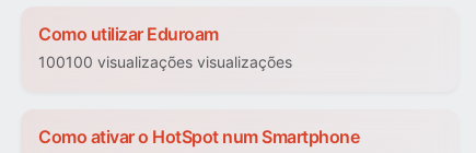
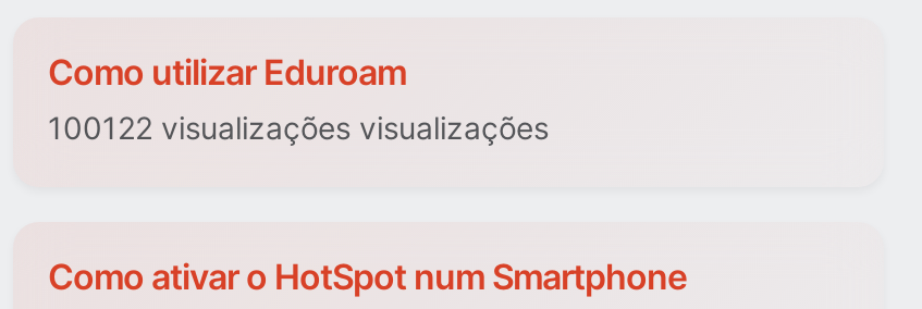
- 100100 visualizações visualizações
+ 100122 visualizações visualizações
